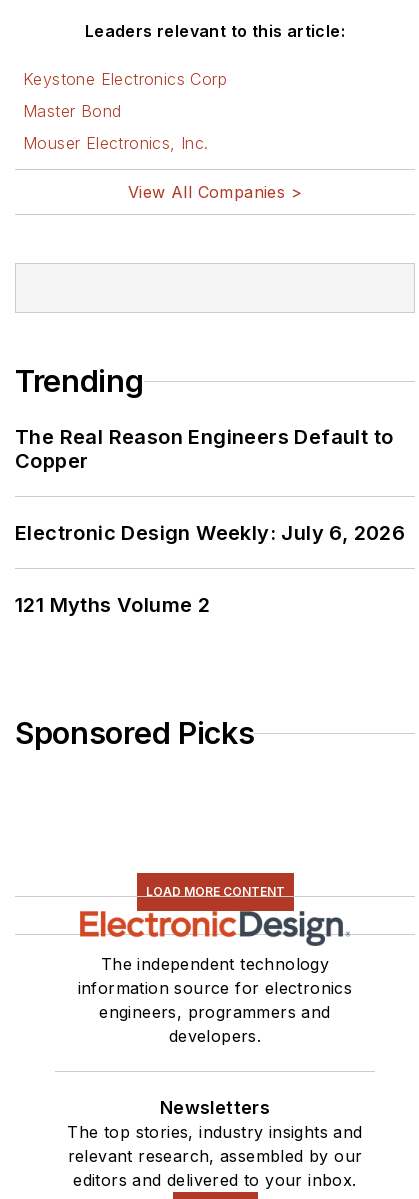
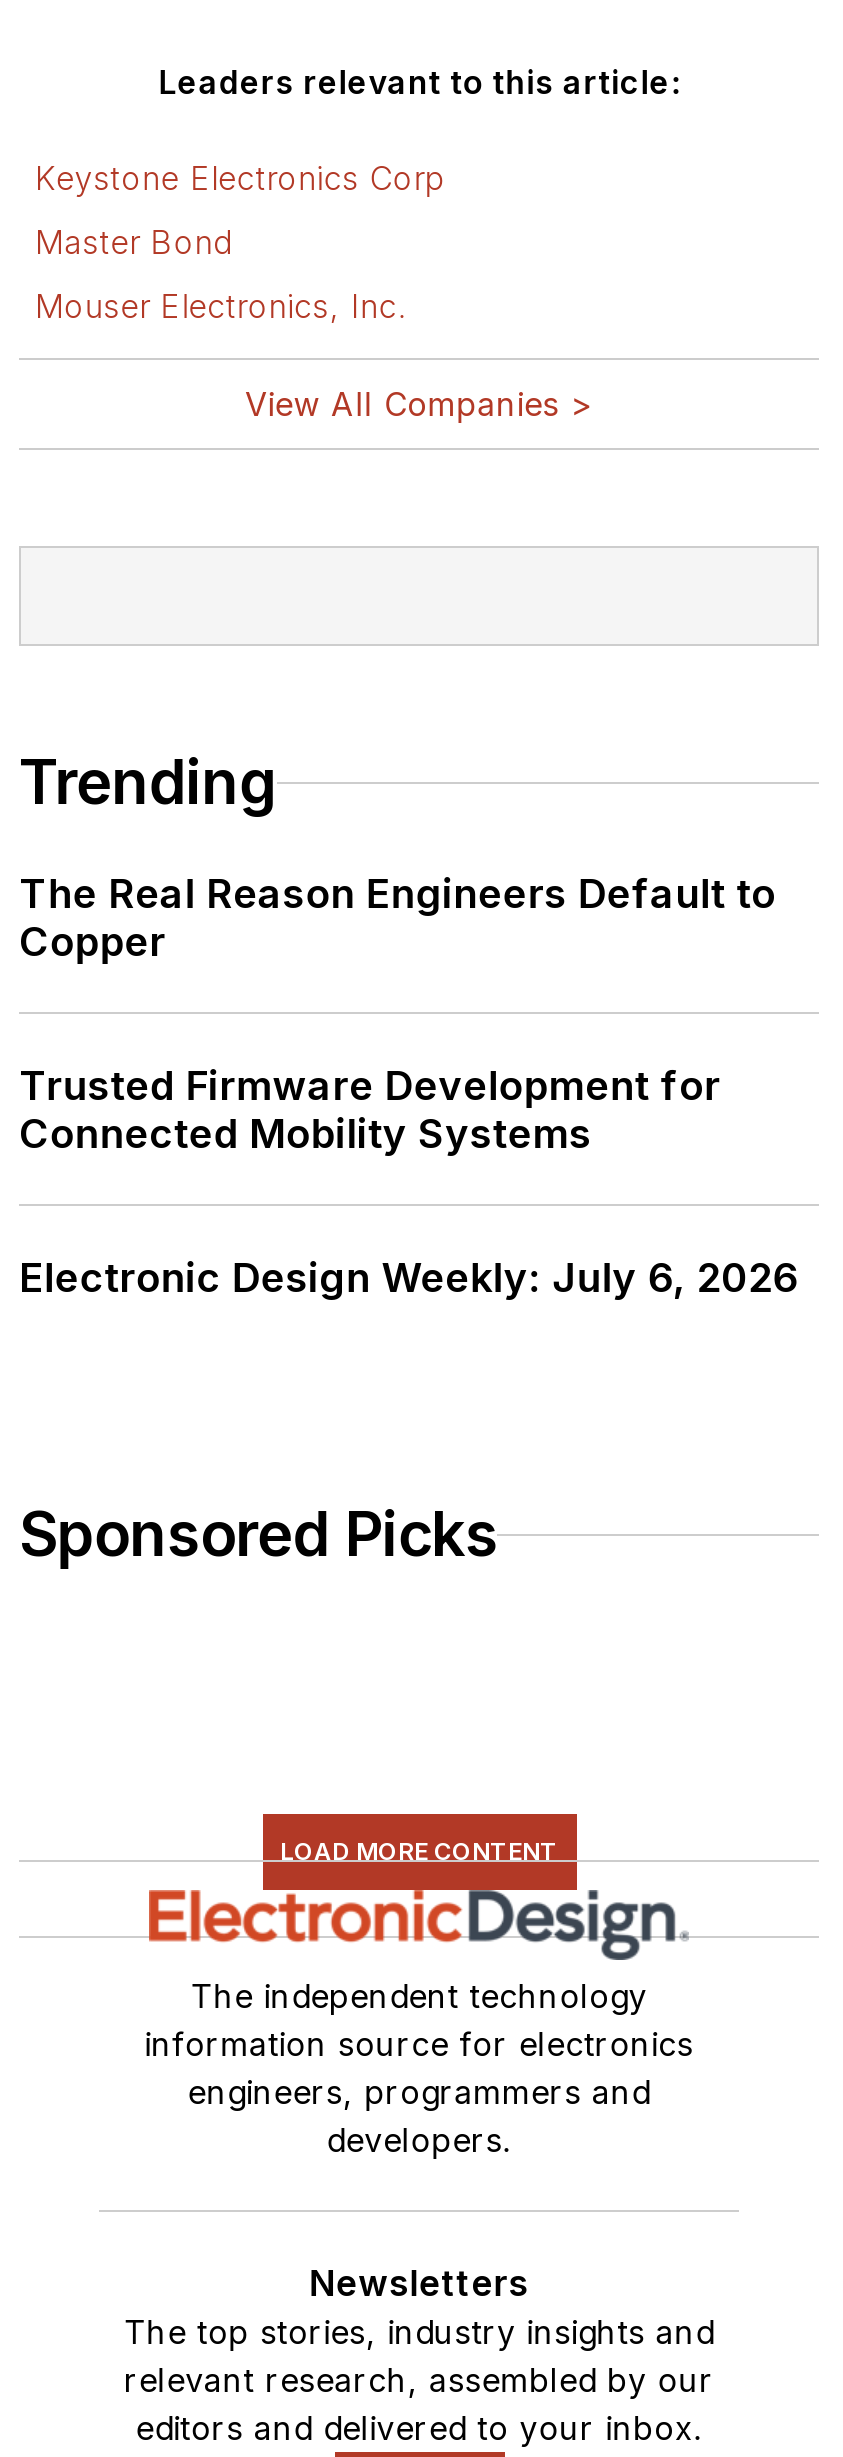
+ Trusted Firmware Development for
+ Connected Mobility Systems

moved down: Electronic Design Weekly: July 6, 2026

- 121 Myths Volume 2
